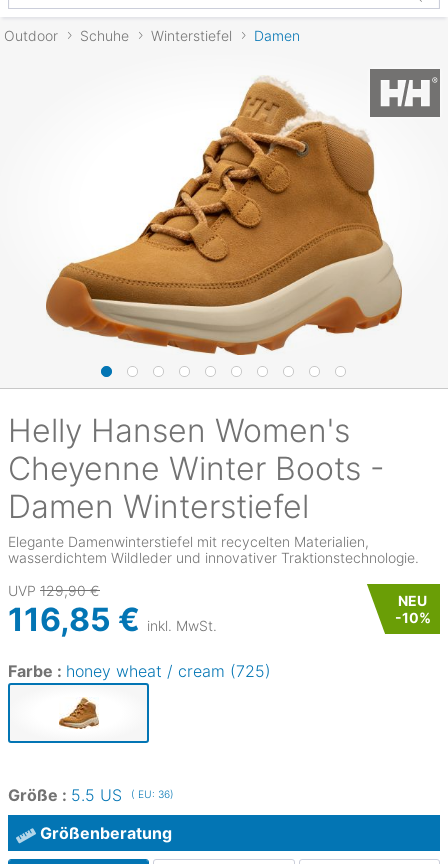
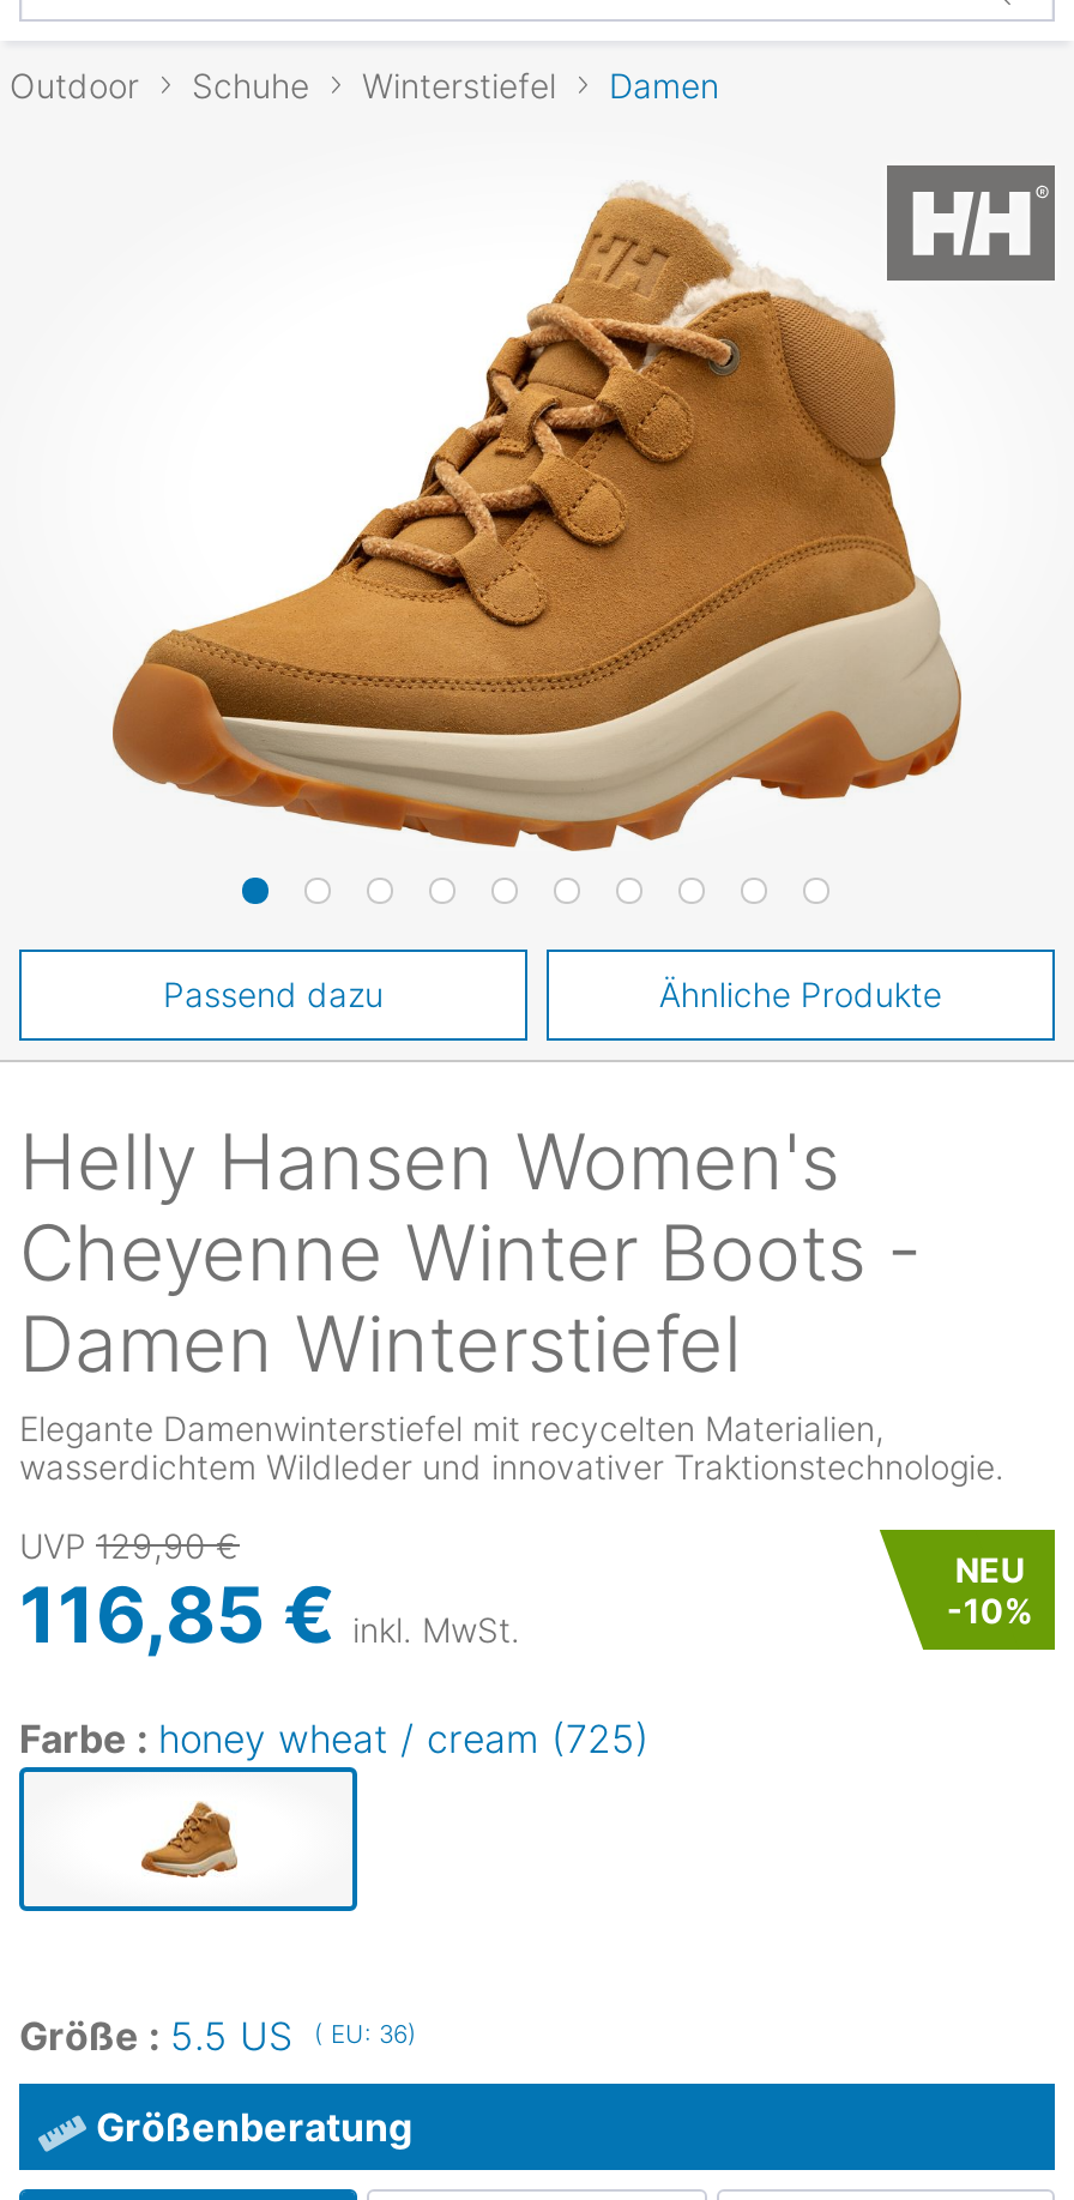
+ Passend dazu
+ Ähnliche Produkte
